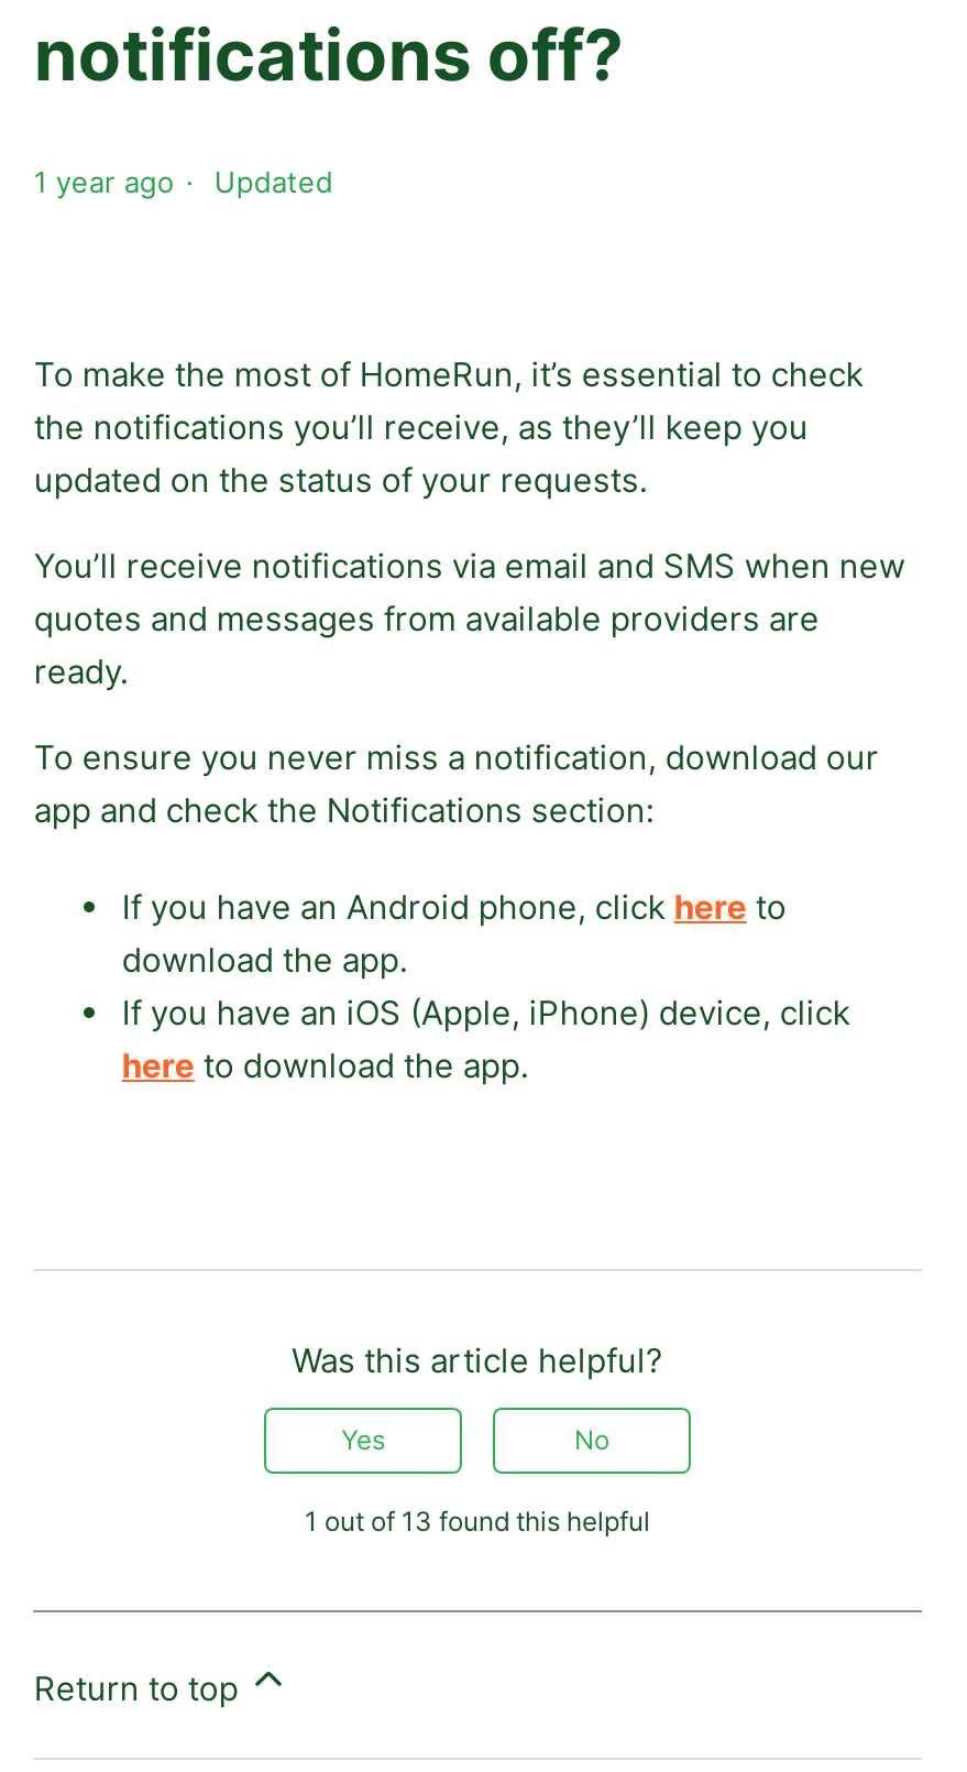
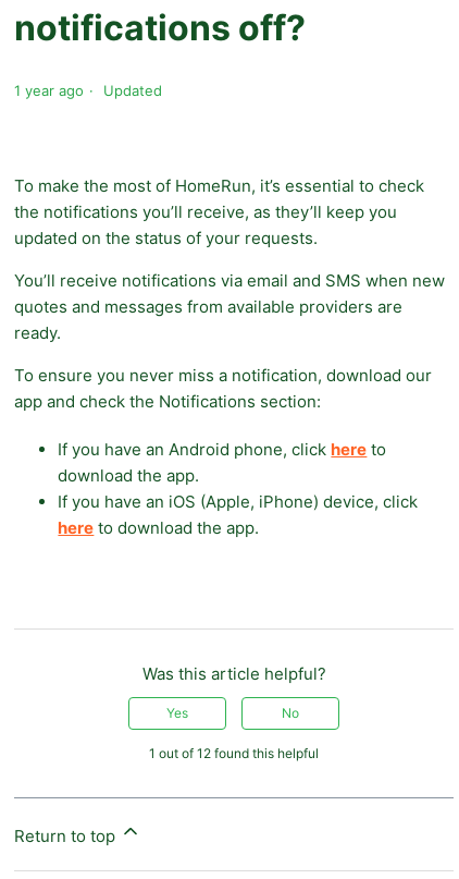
- 1 out of 13 found this helpful
+ 1 out of 12 found this helpful
